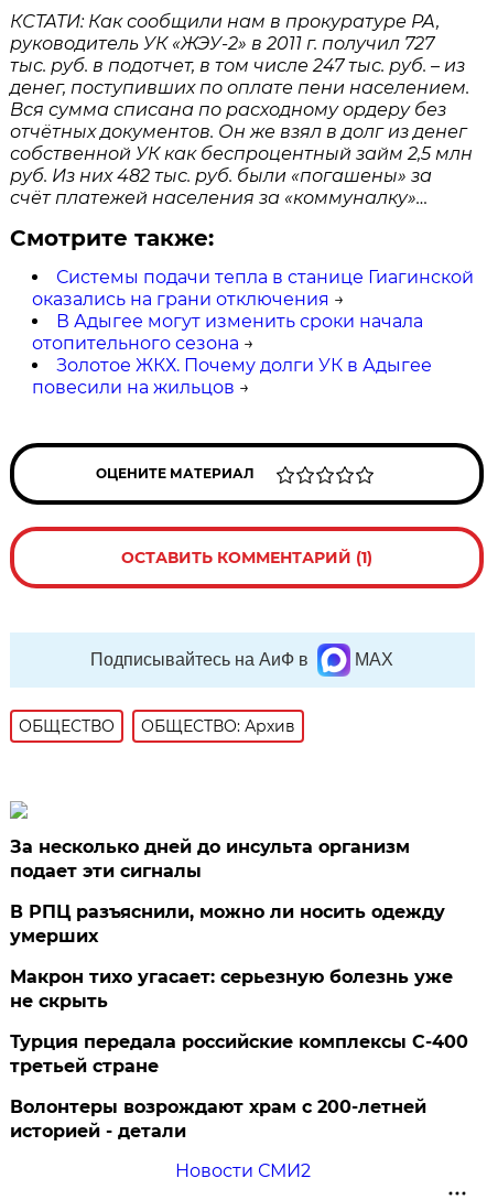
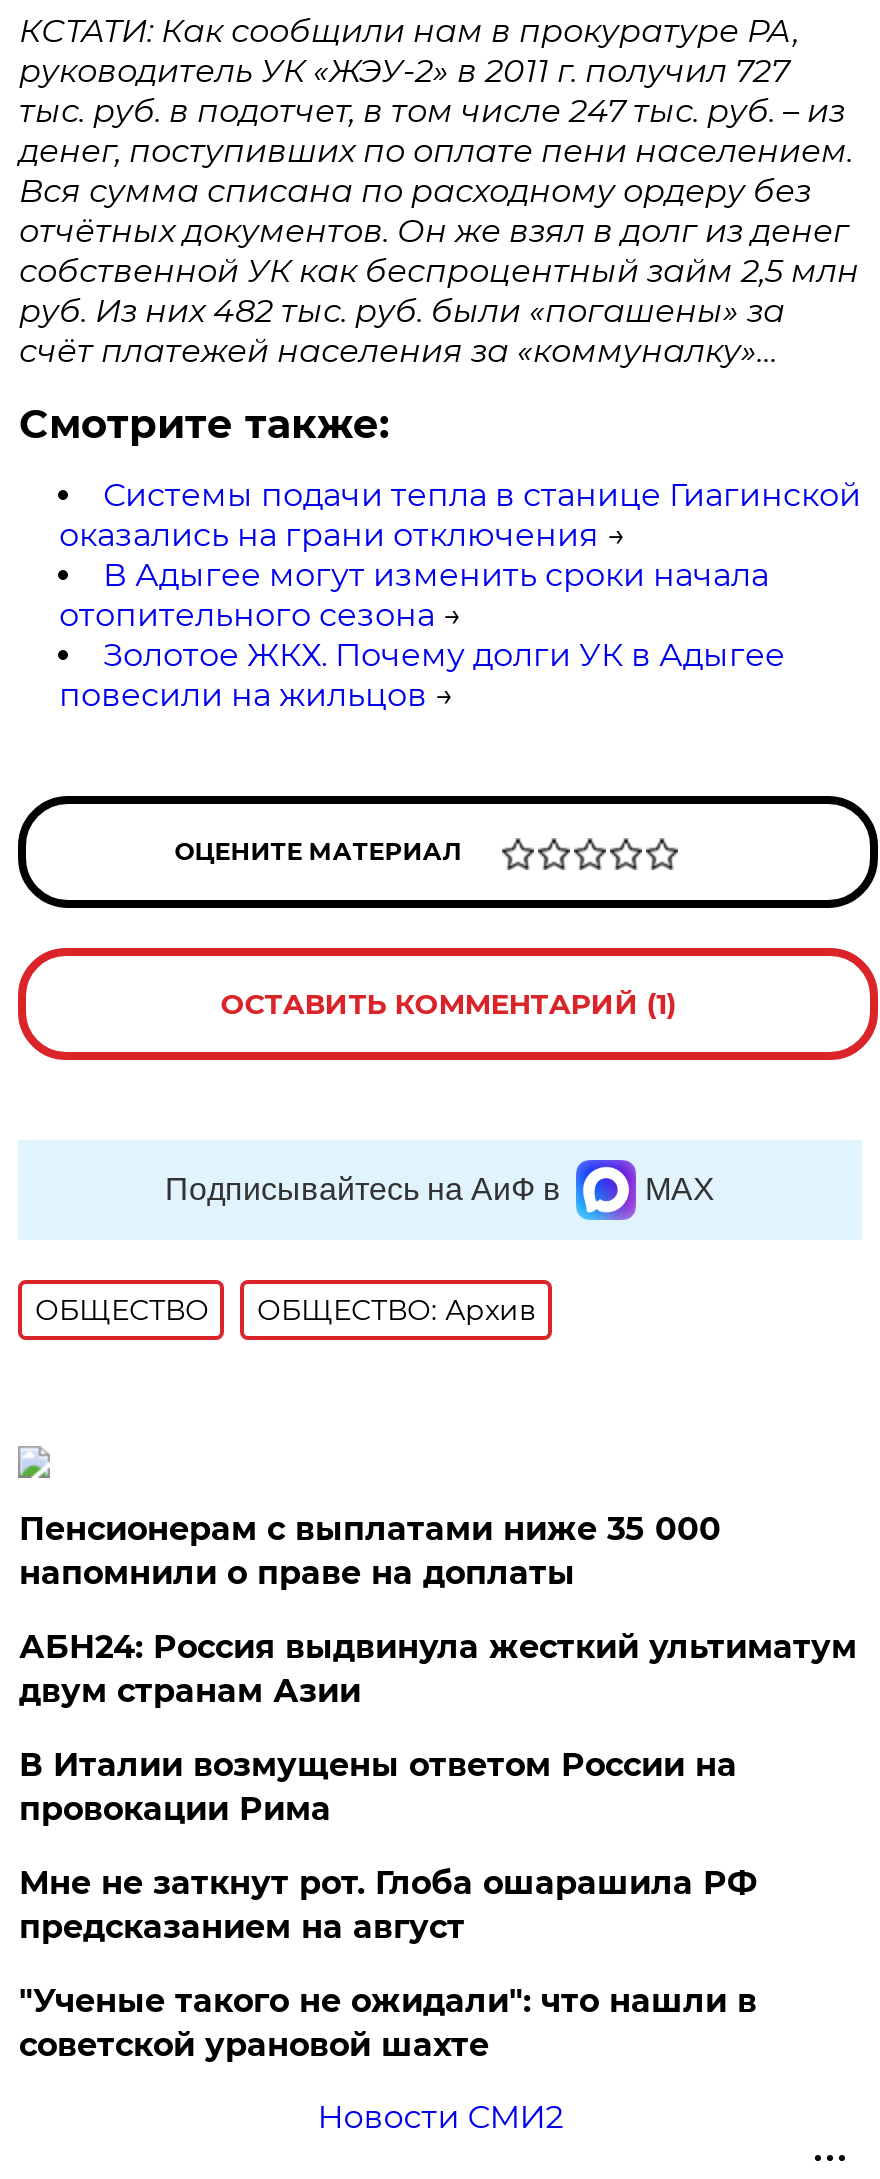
- За несколько дней до инсульта организм
- подает эти сигналы
+ Пенсионерам с выплатами ниже 35 000
+ напомнили о праве на доплаты

- В РПЦ разъяснили, можно ли носить одежду
- умерших
+ АБН24: Россия выдвинула жесткий ультиматум
+ двум странам Азии

- Макрон тихо угасает: серьезную болезнь уже
- не скрыть
+ В Италии возмущены ответом России на
+ провокации Рима

- Турция передала российские комплексы С-400
- третьей стране
+ Мне не заткнут рот. Глоба ошарашила РФ
+ предсказанием на август

- Волонтеры возрождают храм с 200-летней
- историей - детали
+ "Ученые такого не ожидали": что нашли в
+ советской урановой шахте
